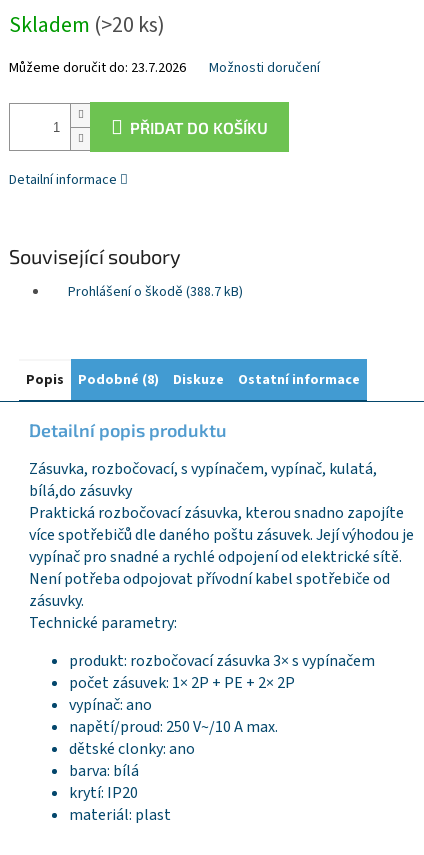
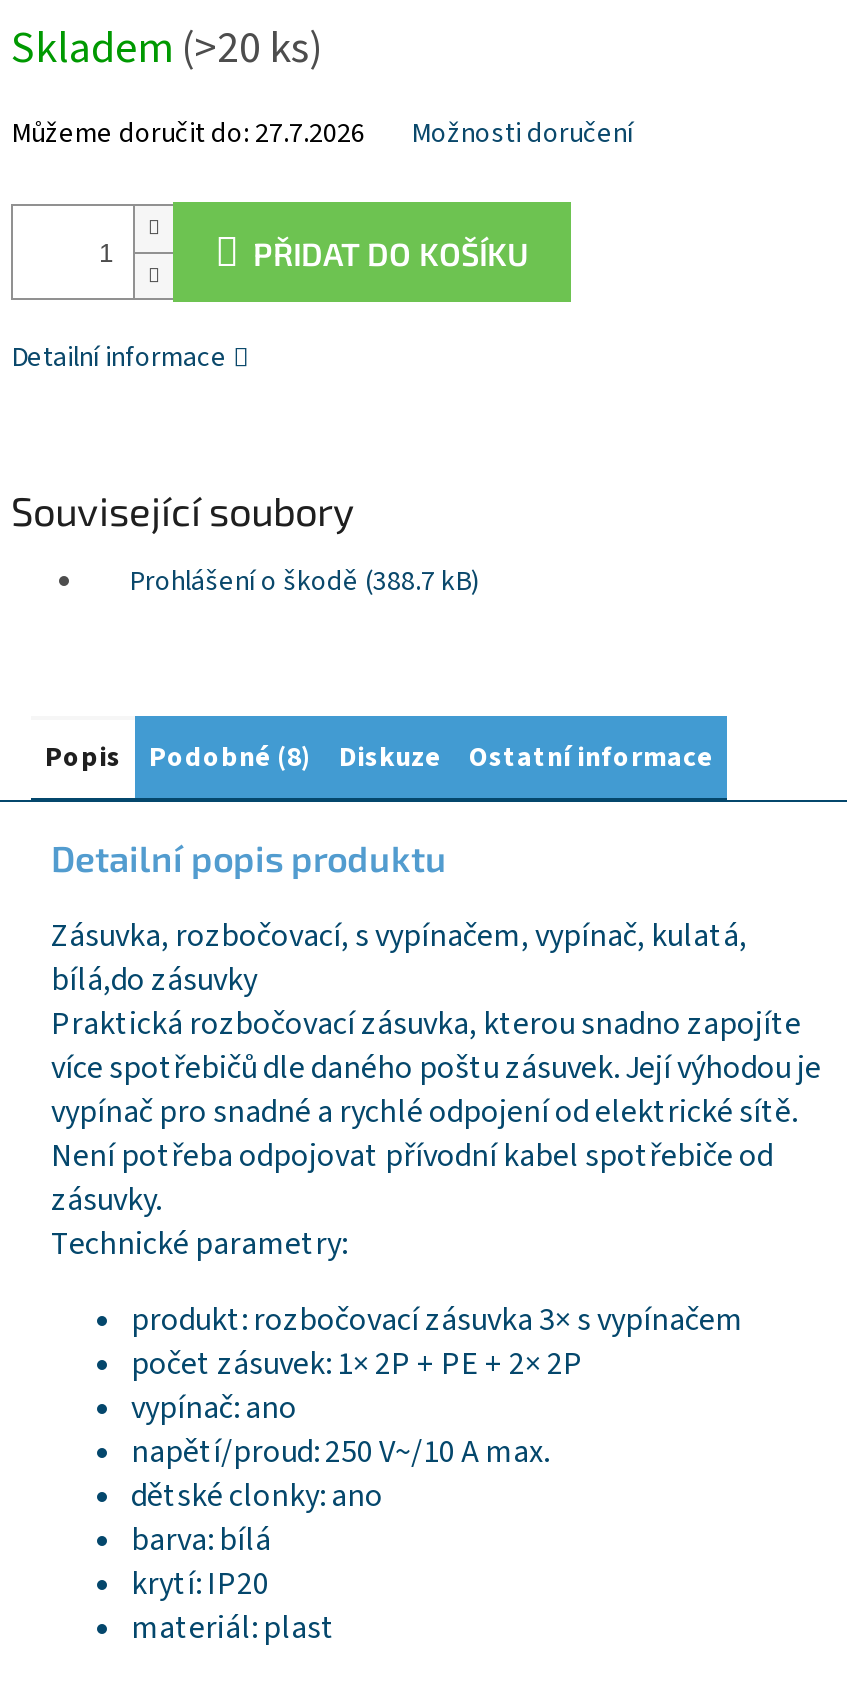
- Můžeme doručit do: 23.7.2026
+ Můžeme doručit do: 27.7.2026
